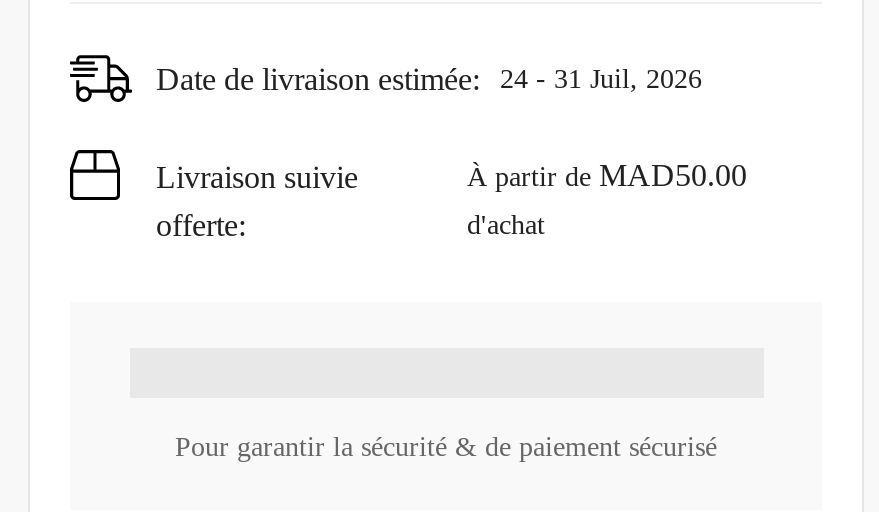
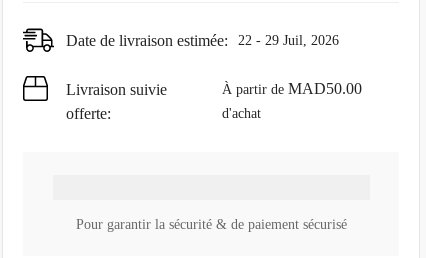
- Date de livraison estimée: 24 - 31 Juil, 2026
+ Date de livraison estimée: 22 - 29 Juil, 2026
